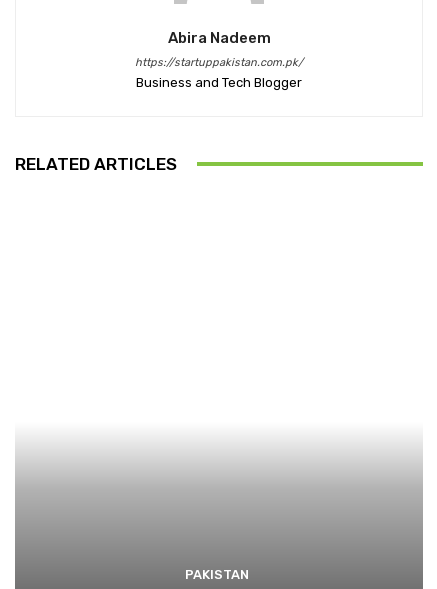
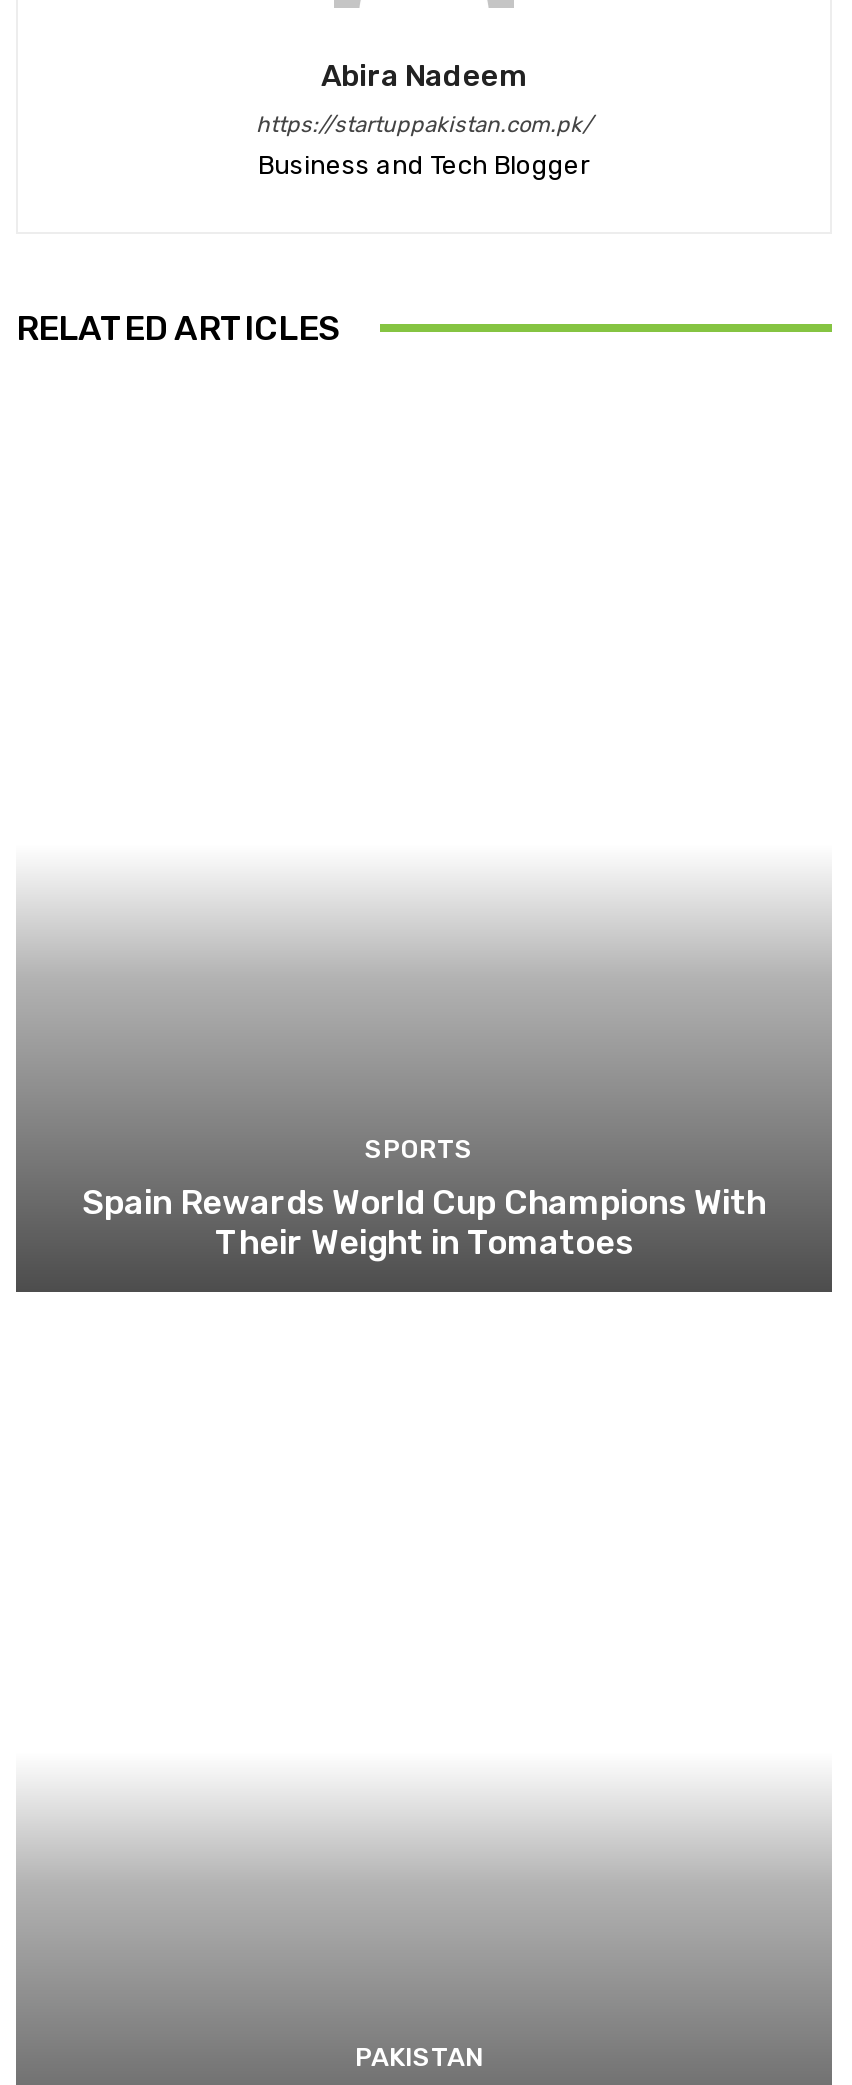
+ SPORTS
+ Spain Rewards World Cup Champions With
+ Their Weight in Tomatoes
